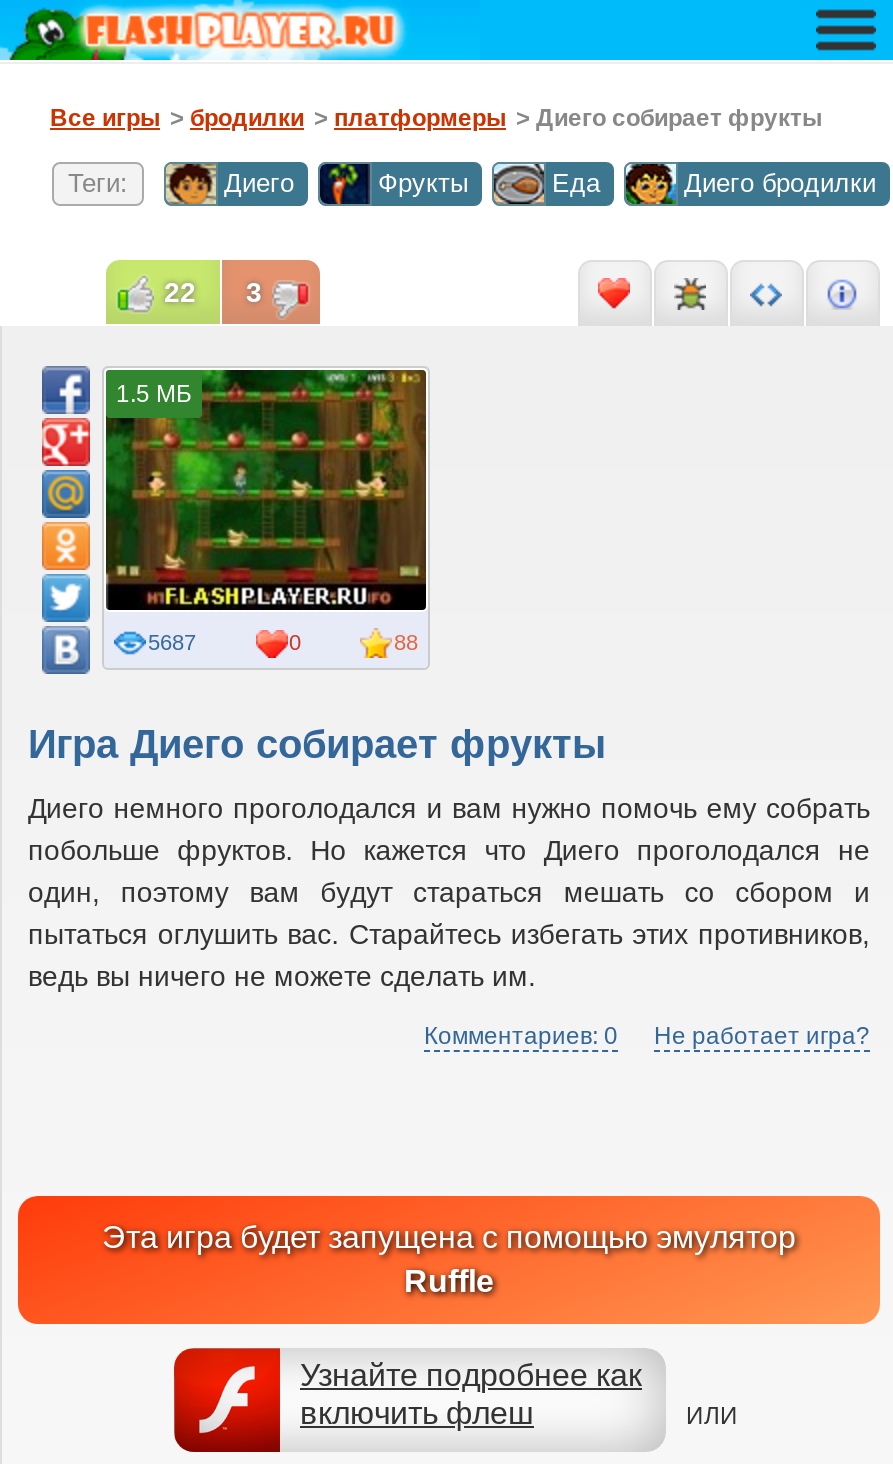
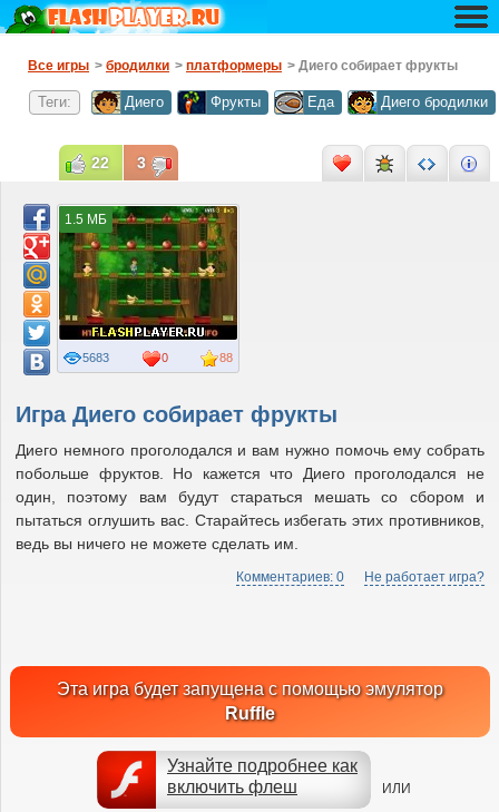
- 5687
+ 5683
